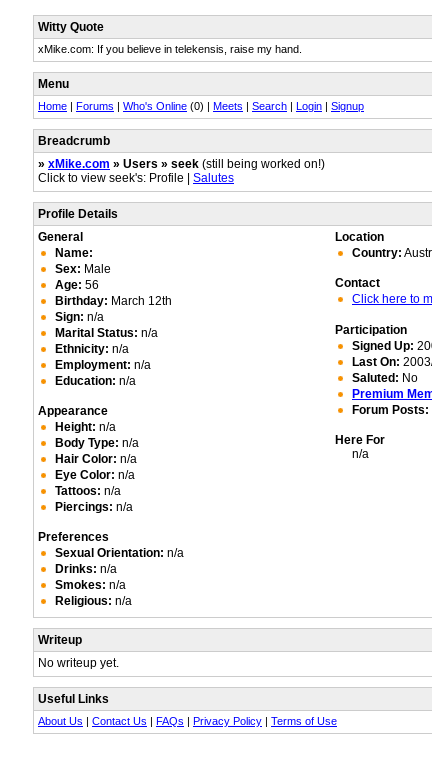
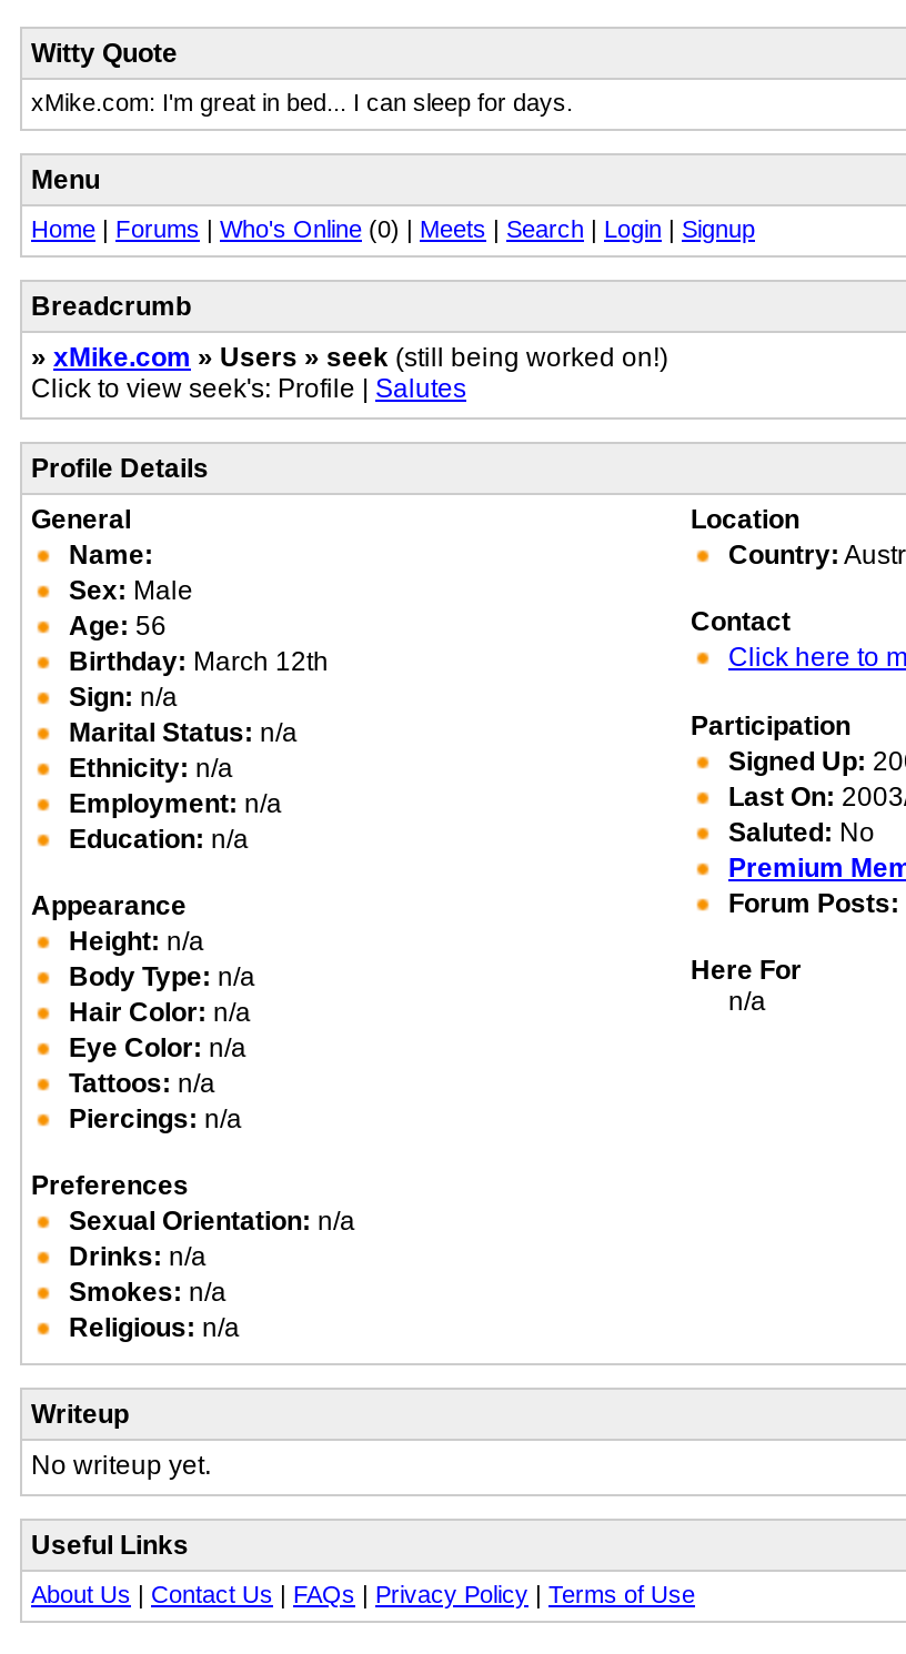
- xMike.com: If you believe in telekensis, raise my hand.
+ xMike.com: I'm great in bed... I can sleep for days.
